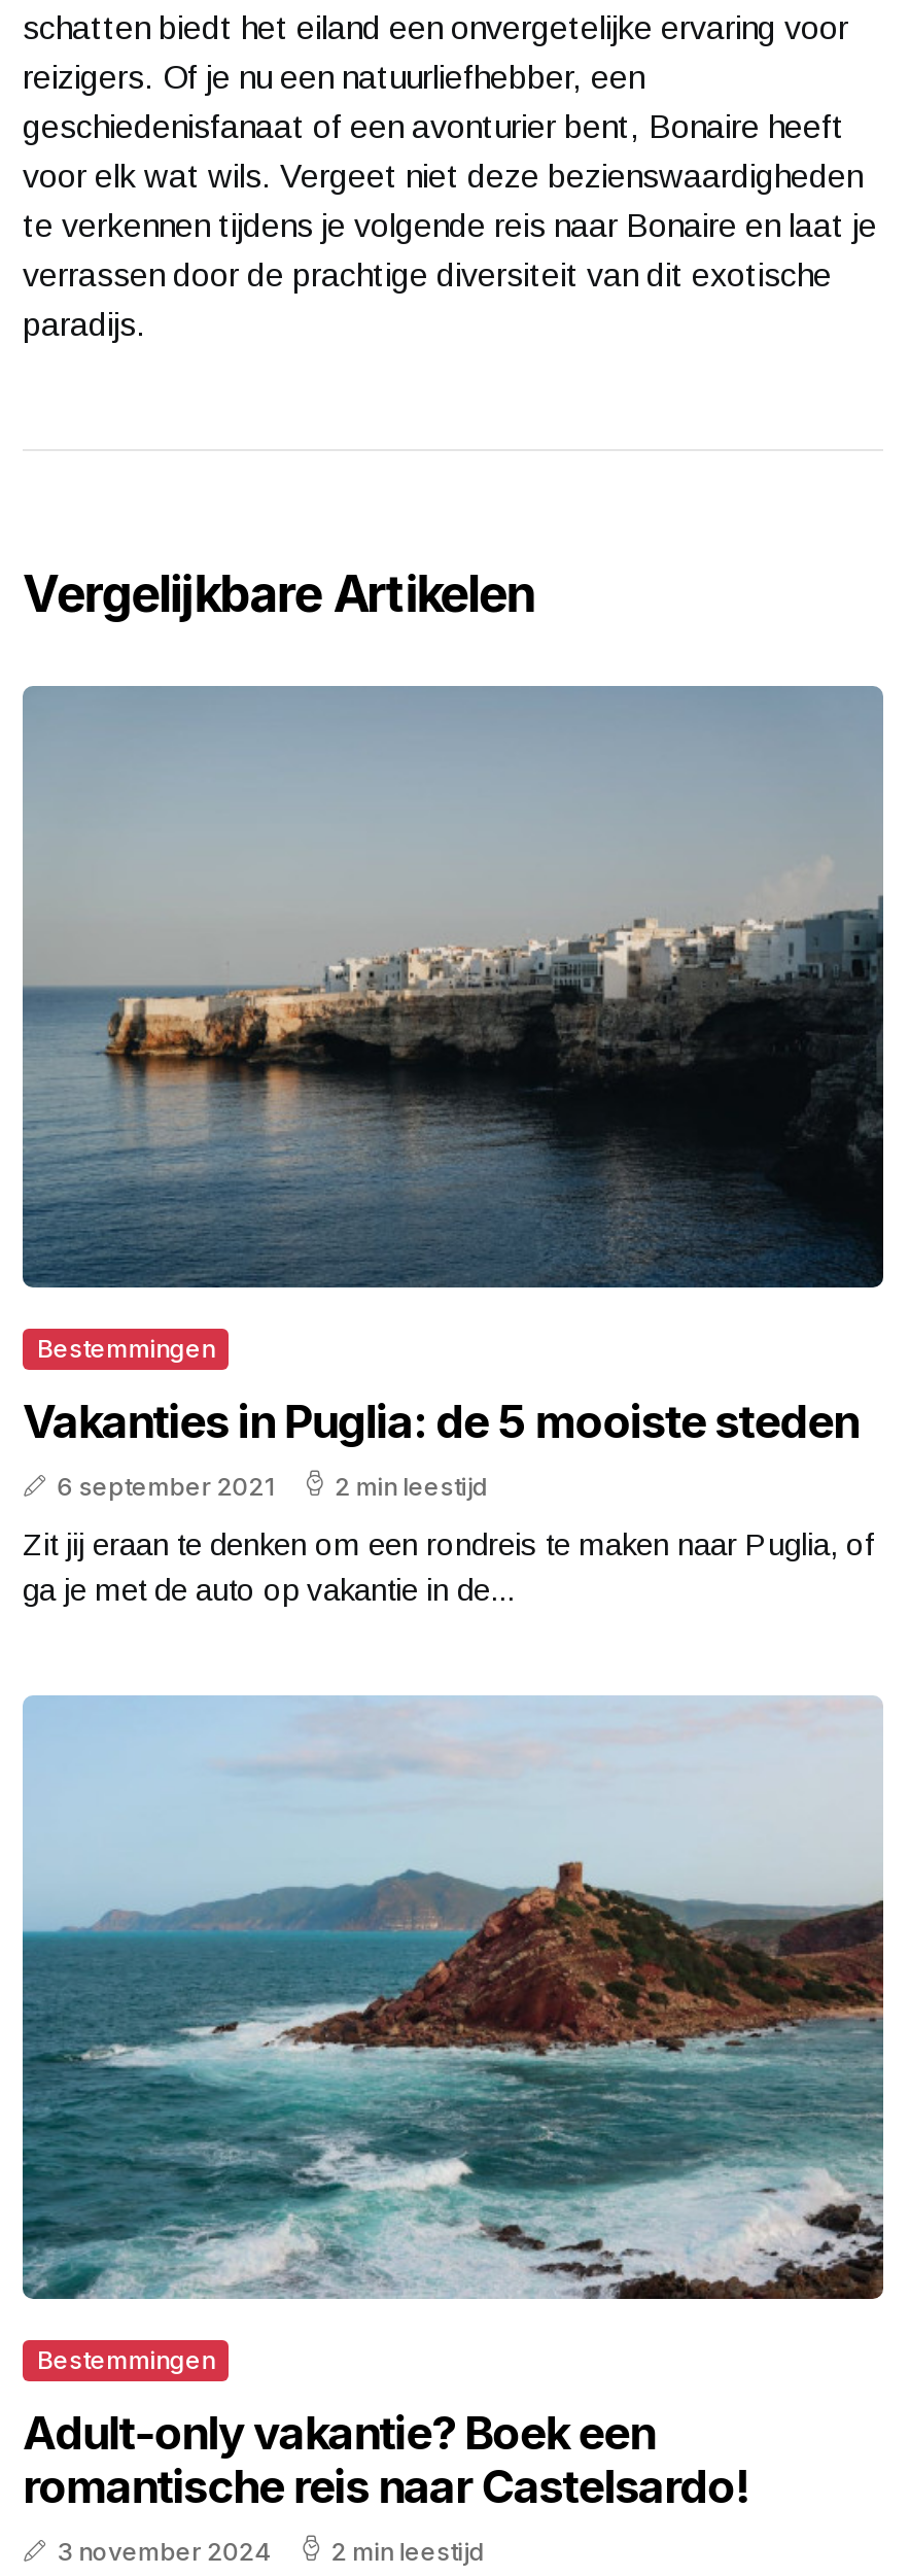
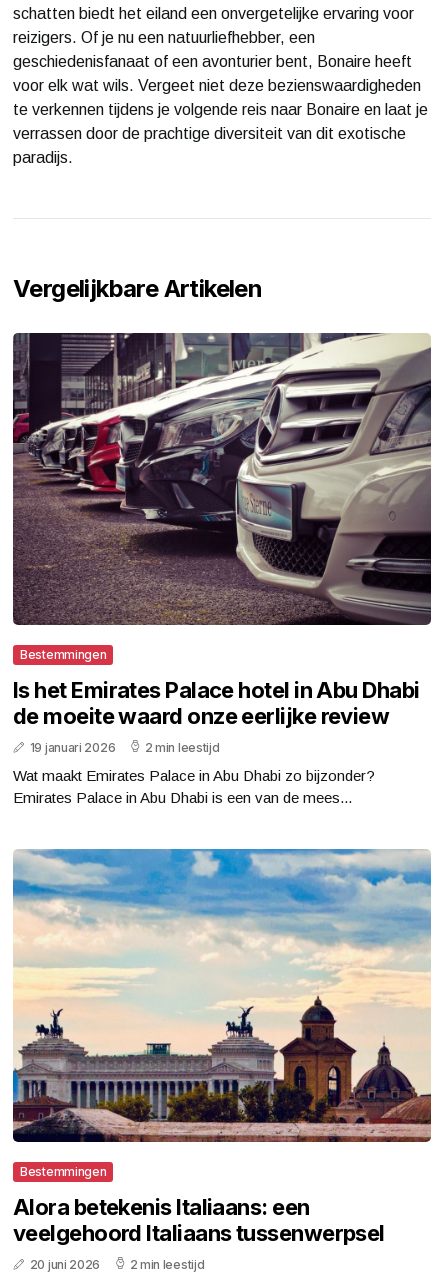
- [image]
+ [image]

- Vakanties in Puglia: de 5 mooiste steden
- 6 september 2021
+ Is het Emirates Palace hotel in Abu Dhabi
+ de moeite waard onze eerlijke review
+ 19 januari 2026

- Zit jij eraan te denken om een rondreis te maken naar Puglia, of
- ga je met de auto op vakantie in de...
+ Wat maakt Emirates Palace in Abu Dhabi zo bijzonder?
+ Emirates Palace in Abu Dhabi is een van de mees...

- [image]
+ [image]

- Adult-only vakantie? Boek een
- romantische reis naar Castelsardo!
- 3 november 2024
+ Alora betekenis Italiaans: een
+ veelgehoord Italiaans tussenwerpsel
+ 20 juni 2026
